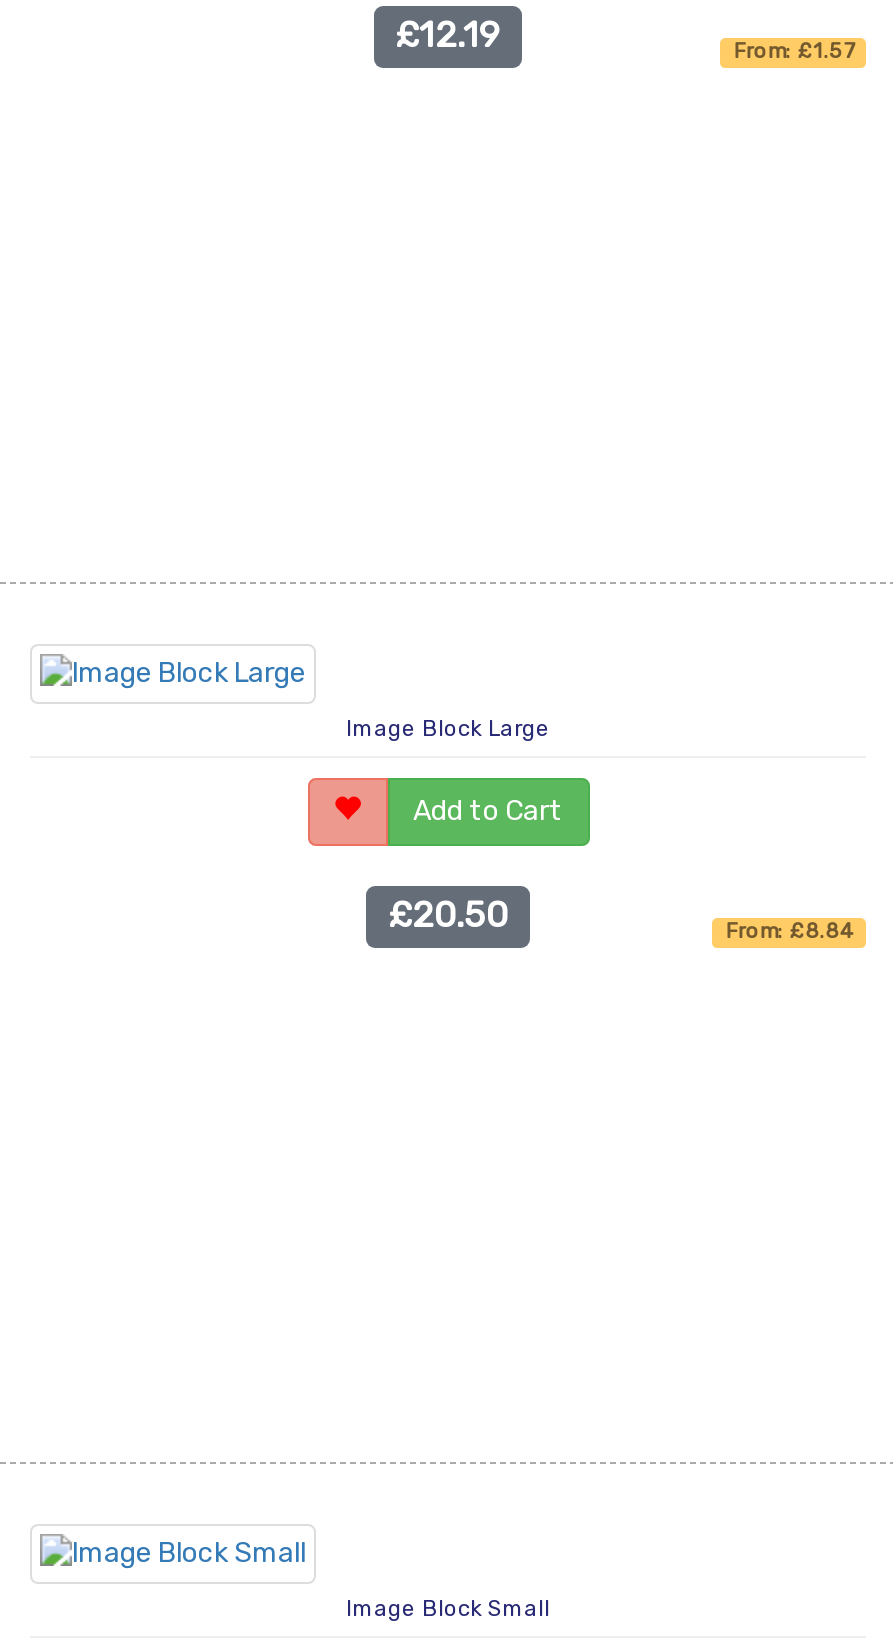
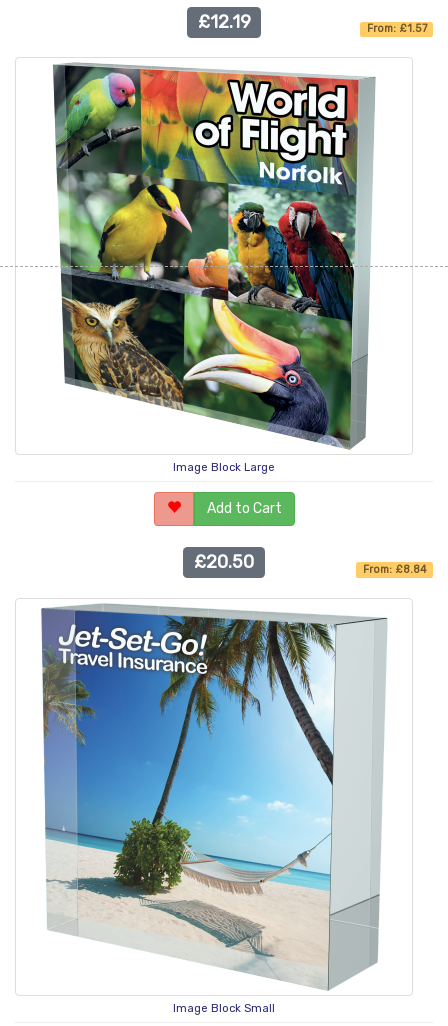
+ [image]

+ [image]
